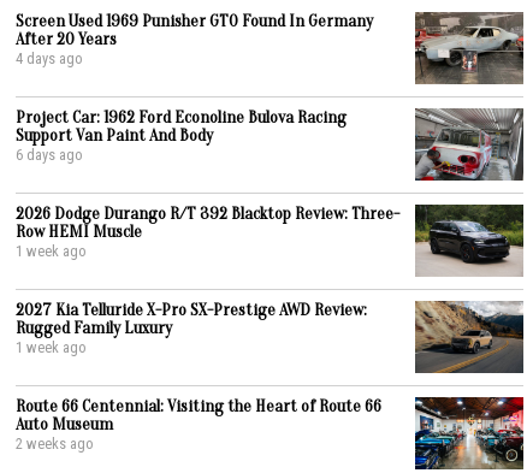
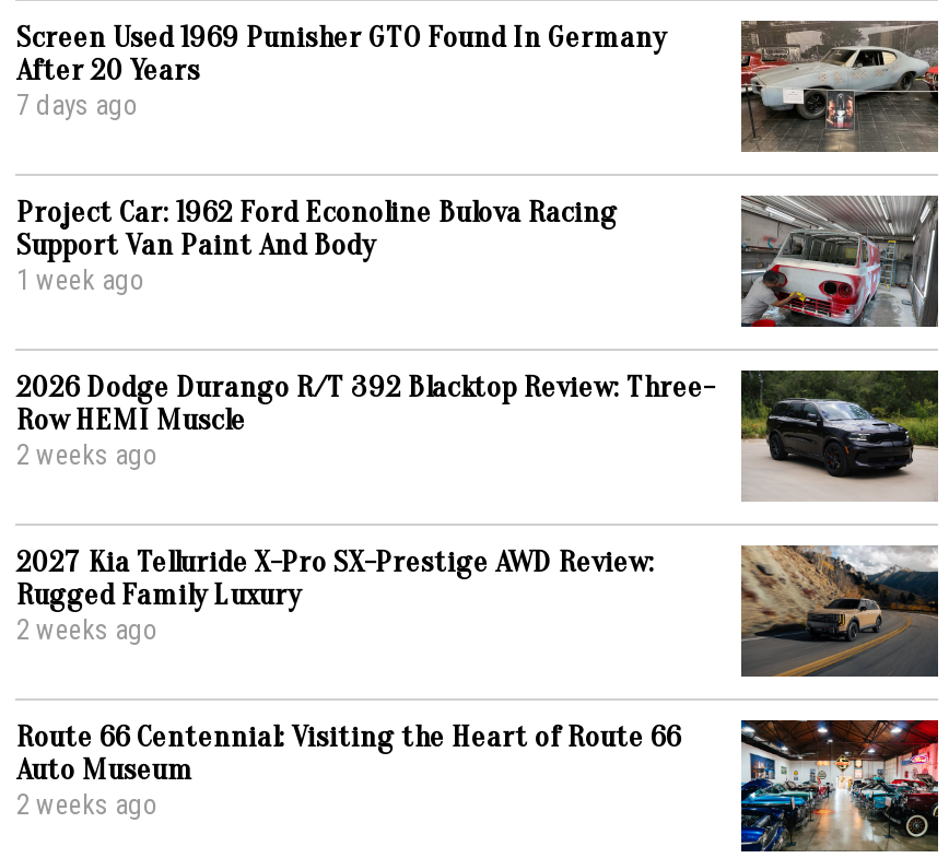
- 4 days ago
+ 7 days ago

- 6 days ago
+ 1 week ago

- 1 week ago
+ 2 weeks ago

- 1 week ago
+ 2 weeks ago
